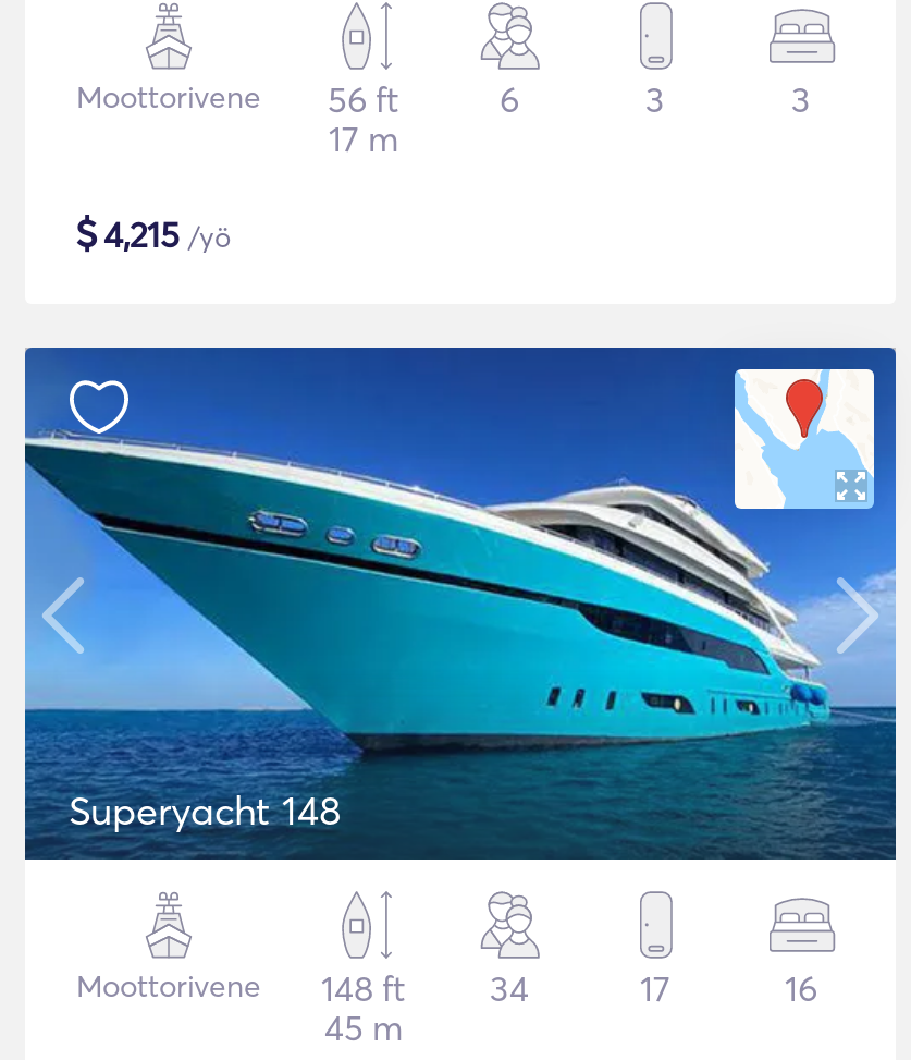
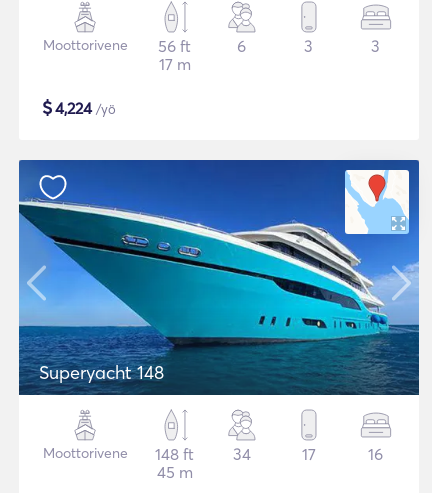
- $4,215 /yö
+ $4,224 /yö
